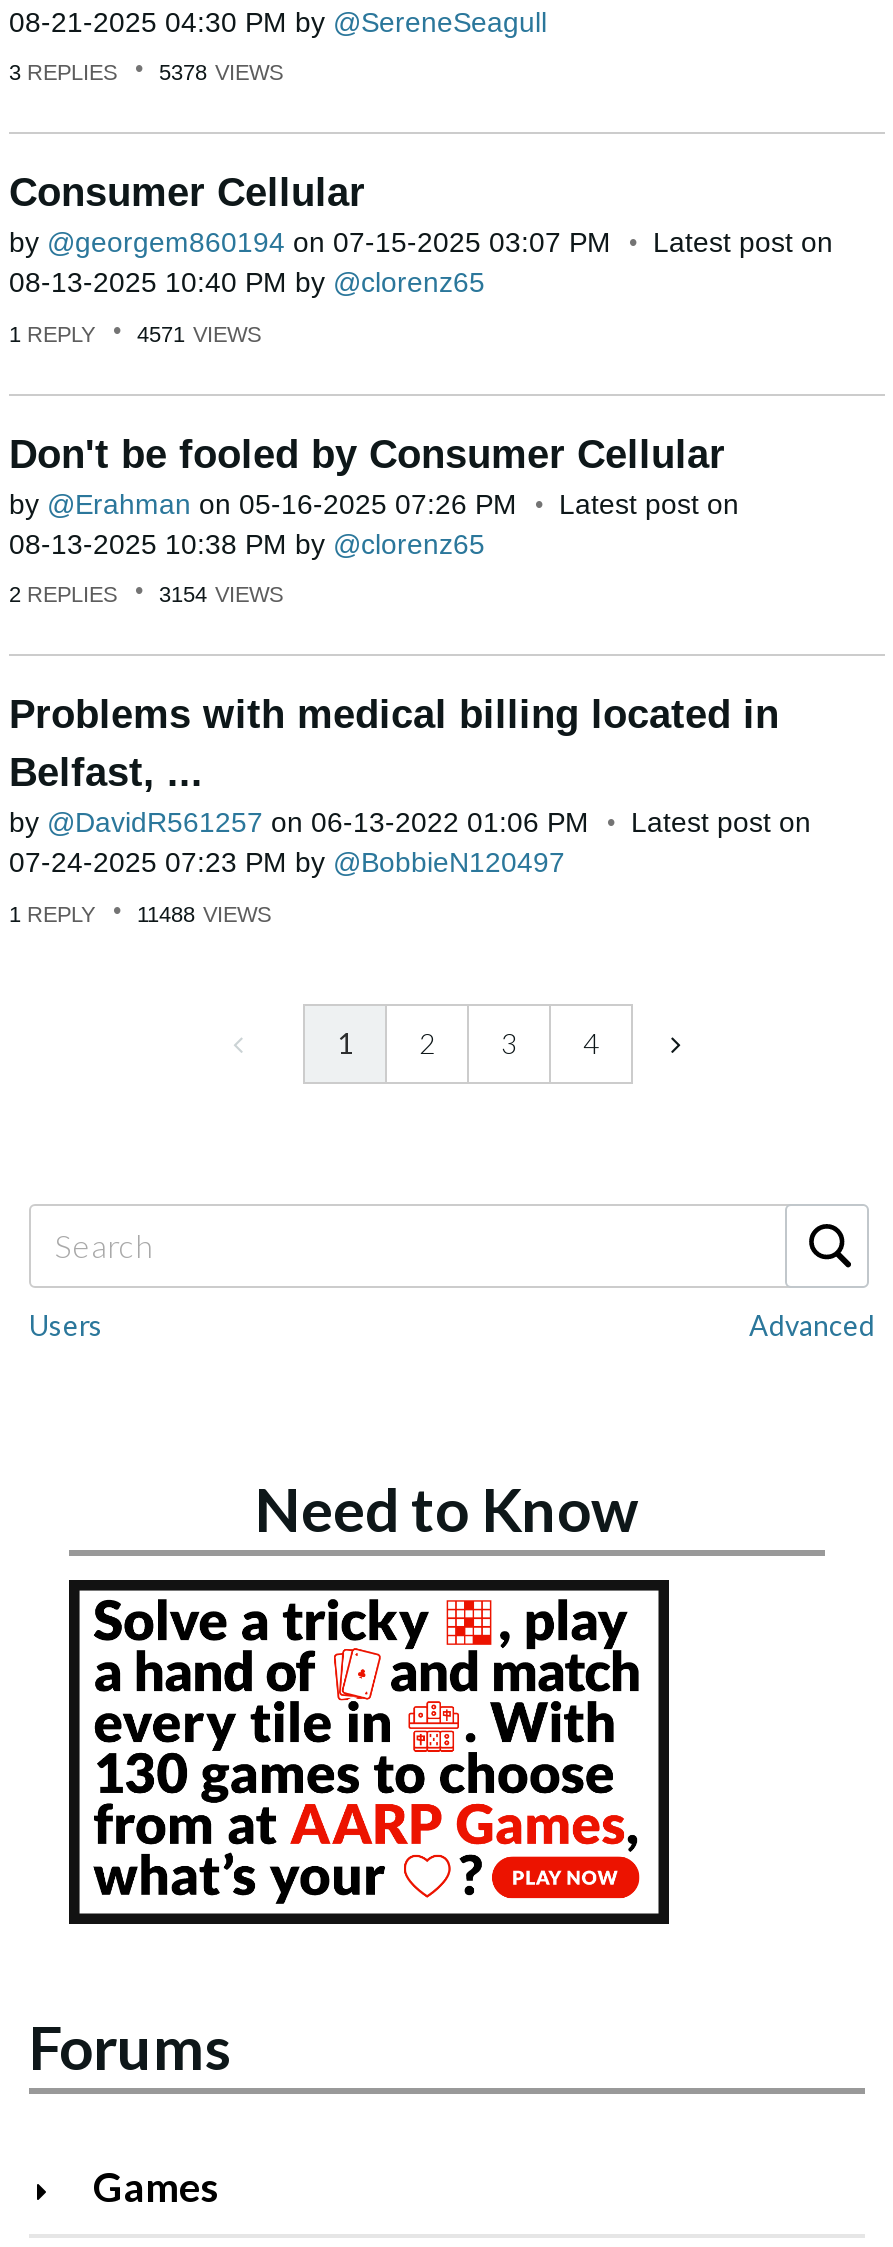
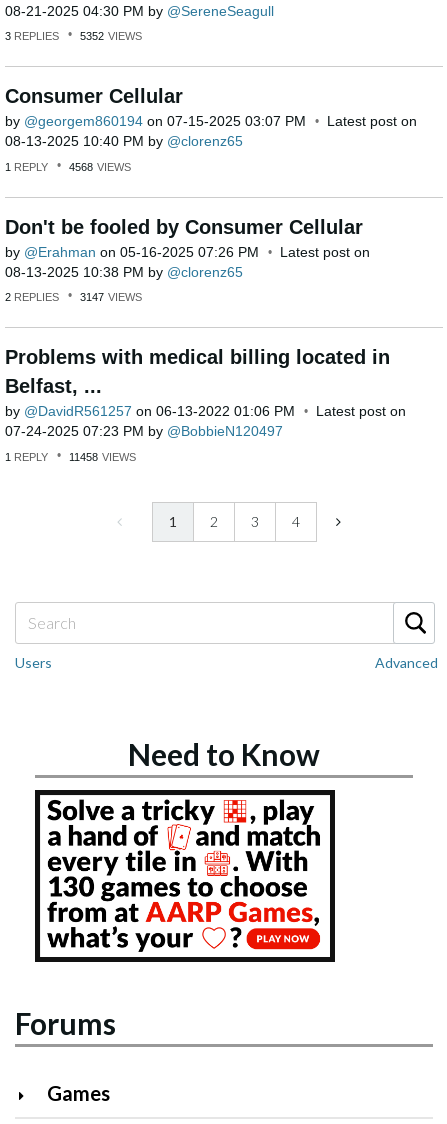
- 3 REPLIES 5378 VIEWS
+ 3 REPLIES 5352 VIEWS

- 1 REPLY 4571 VIEWS
+ 1 REPLY 4568 VIEWS

- 2 REPLIES 3154 VIEWS
+ 2 REPLIES 3147 VIEWS

- 1 REPLY 11488 VIEWS
+ 1 REPLY 11458 VIEWS
